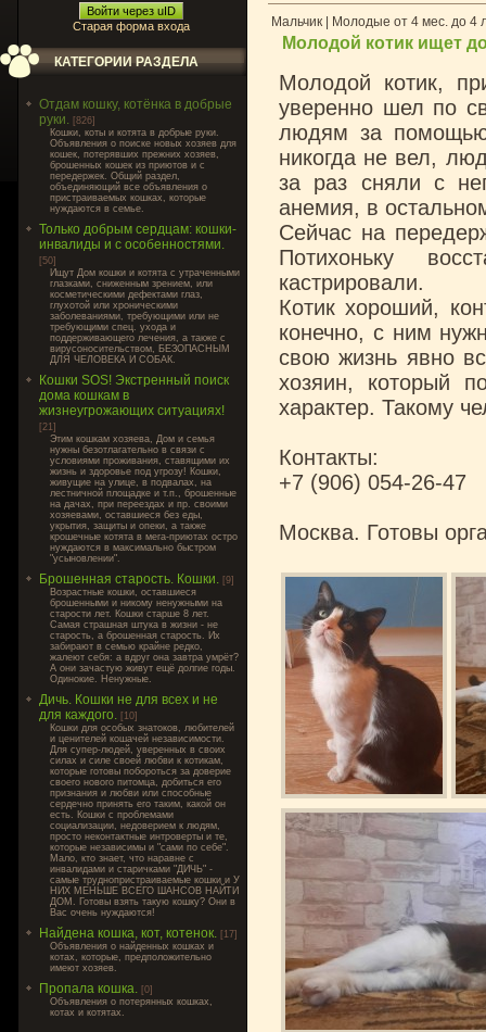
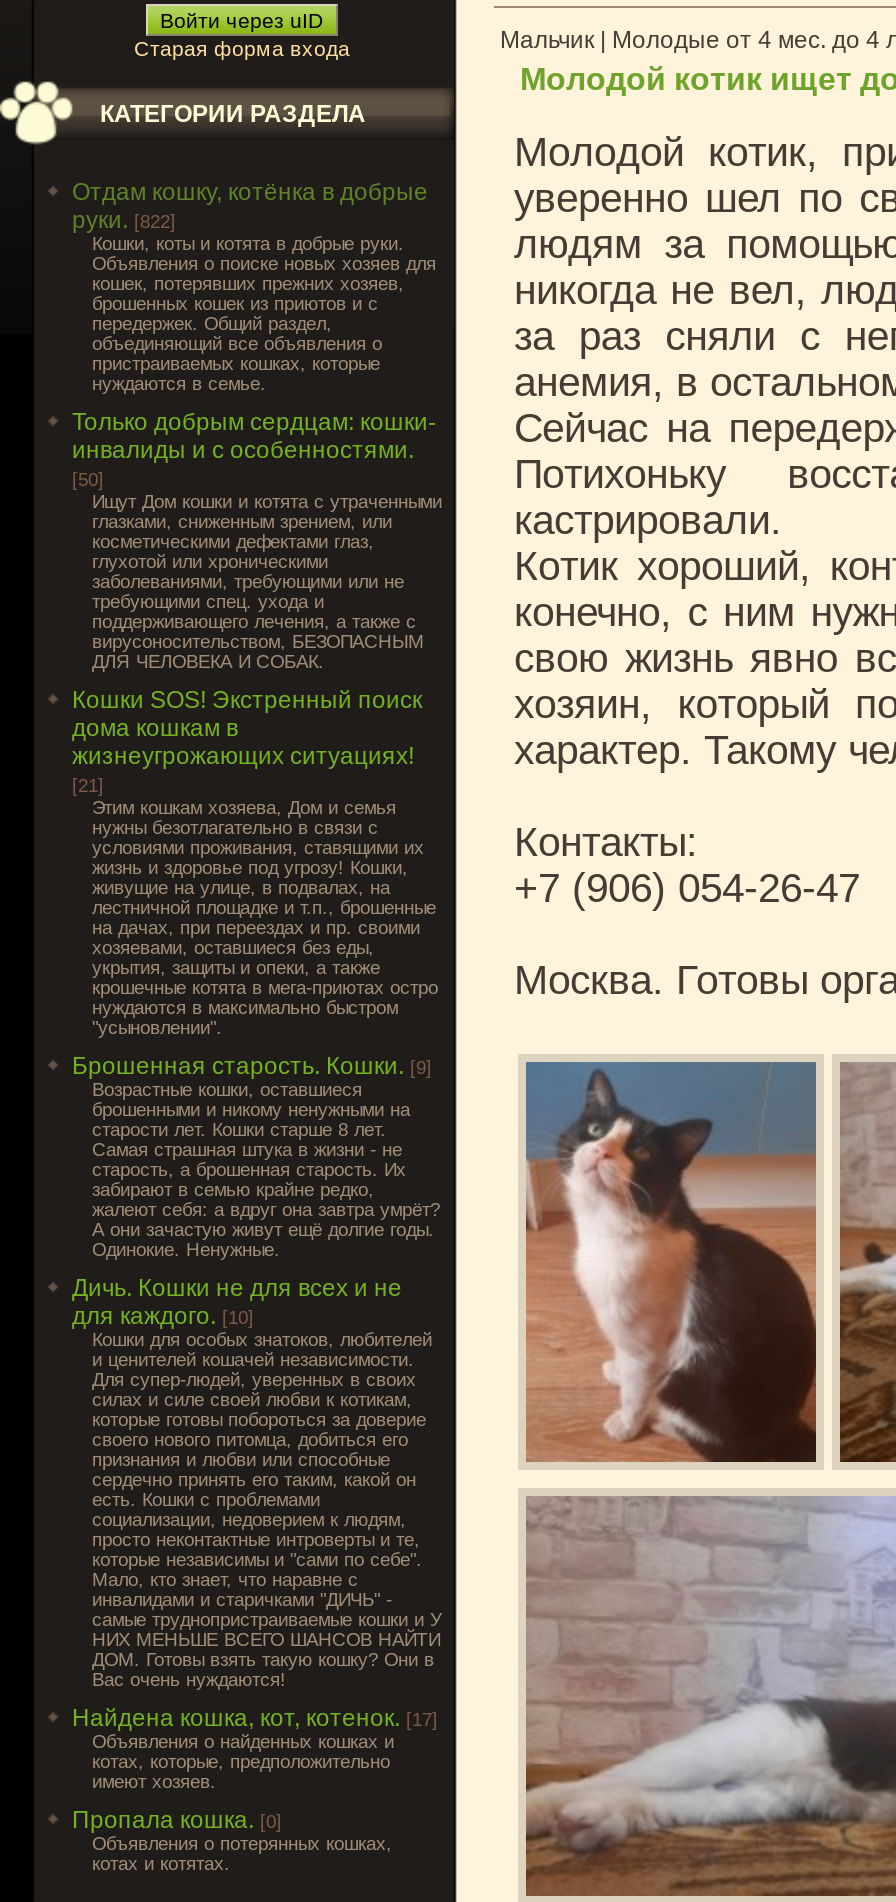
- руки. [826]
+ руки. [822]
